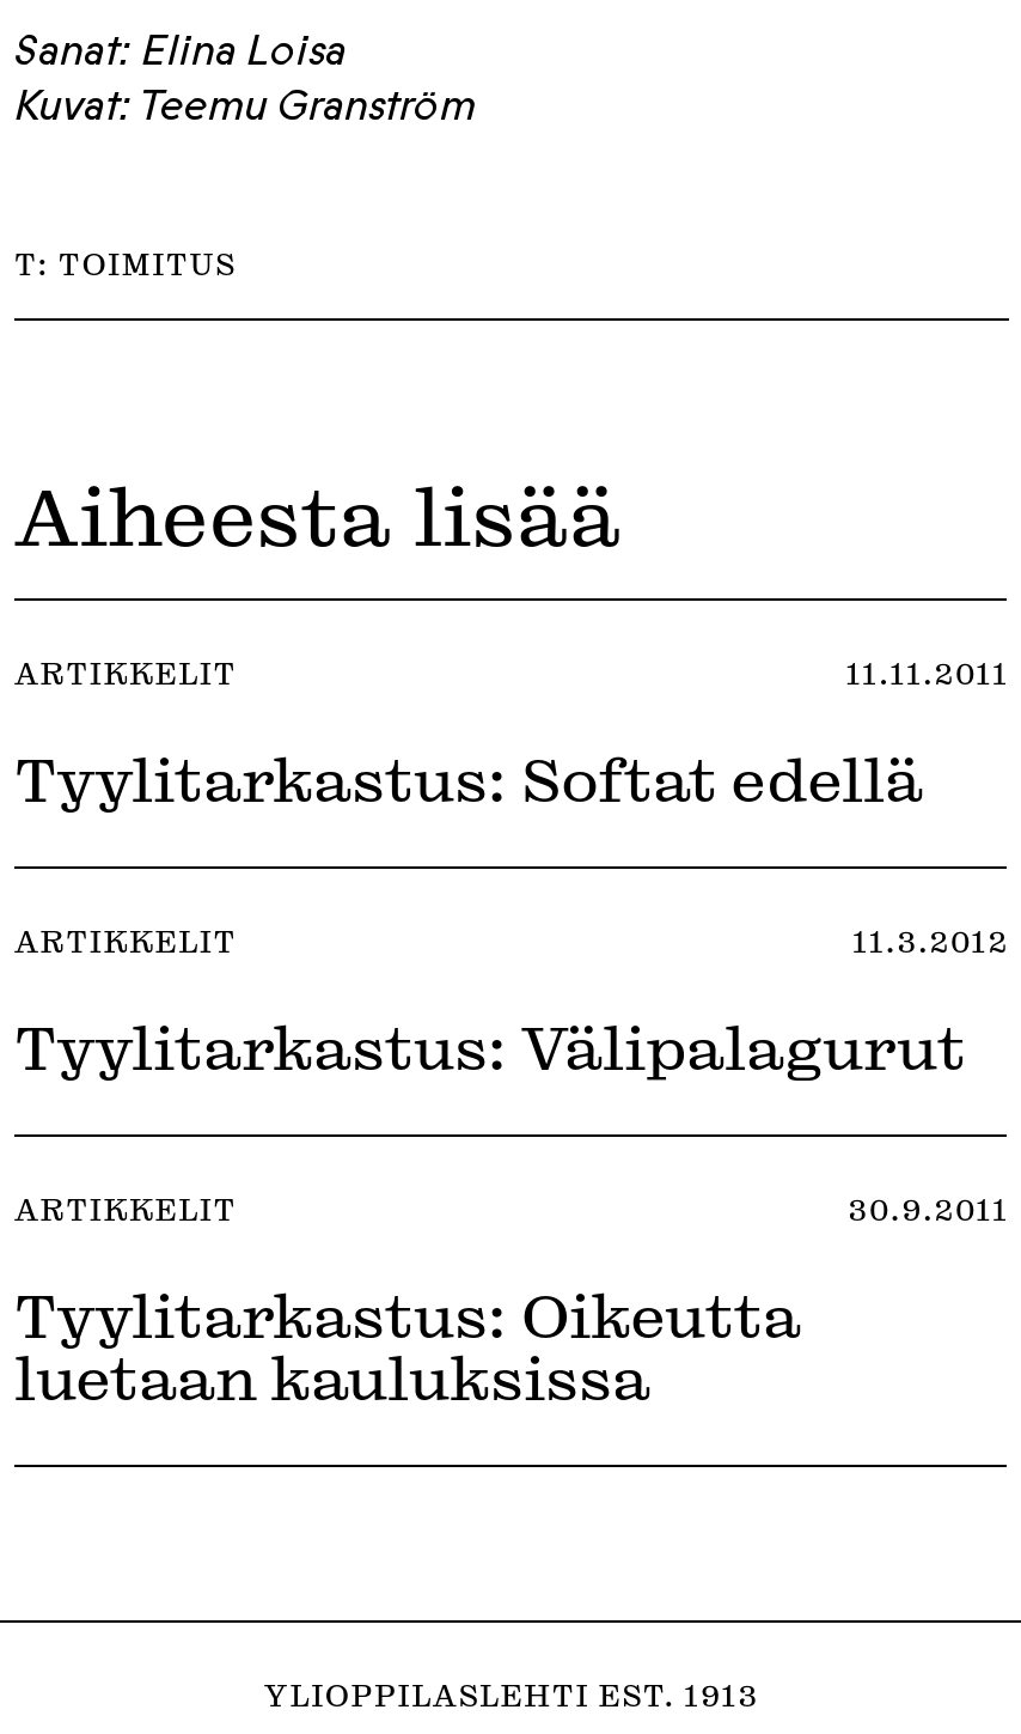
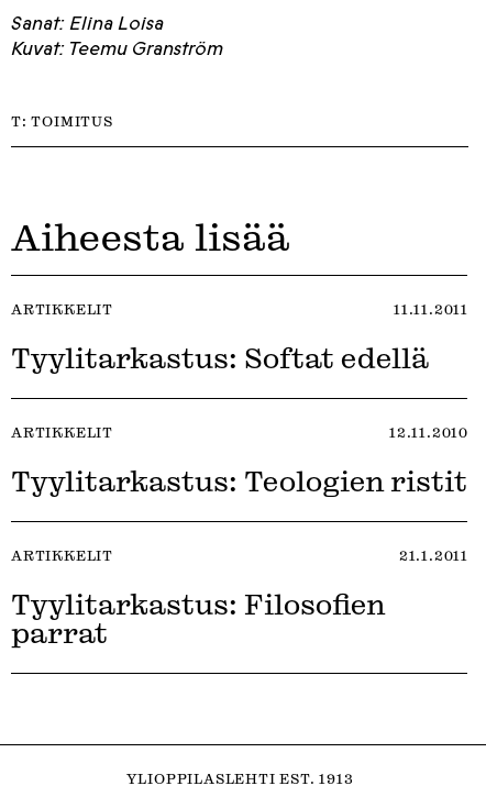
- 11.3.2012
+ 12.11.2010

- Tyylitarkastus: Välipalagurut
+ Tyylitarkastus: Teologien ristit

- 30.9.2011
+ 21.1.2011

- Tyylitarkastus: Oikeutta
- luetaan kauluksissa
+ Tyylitarkastus: Filosofien
+ parrat
